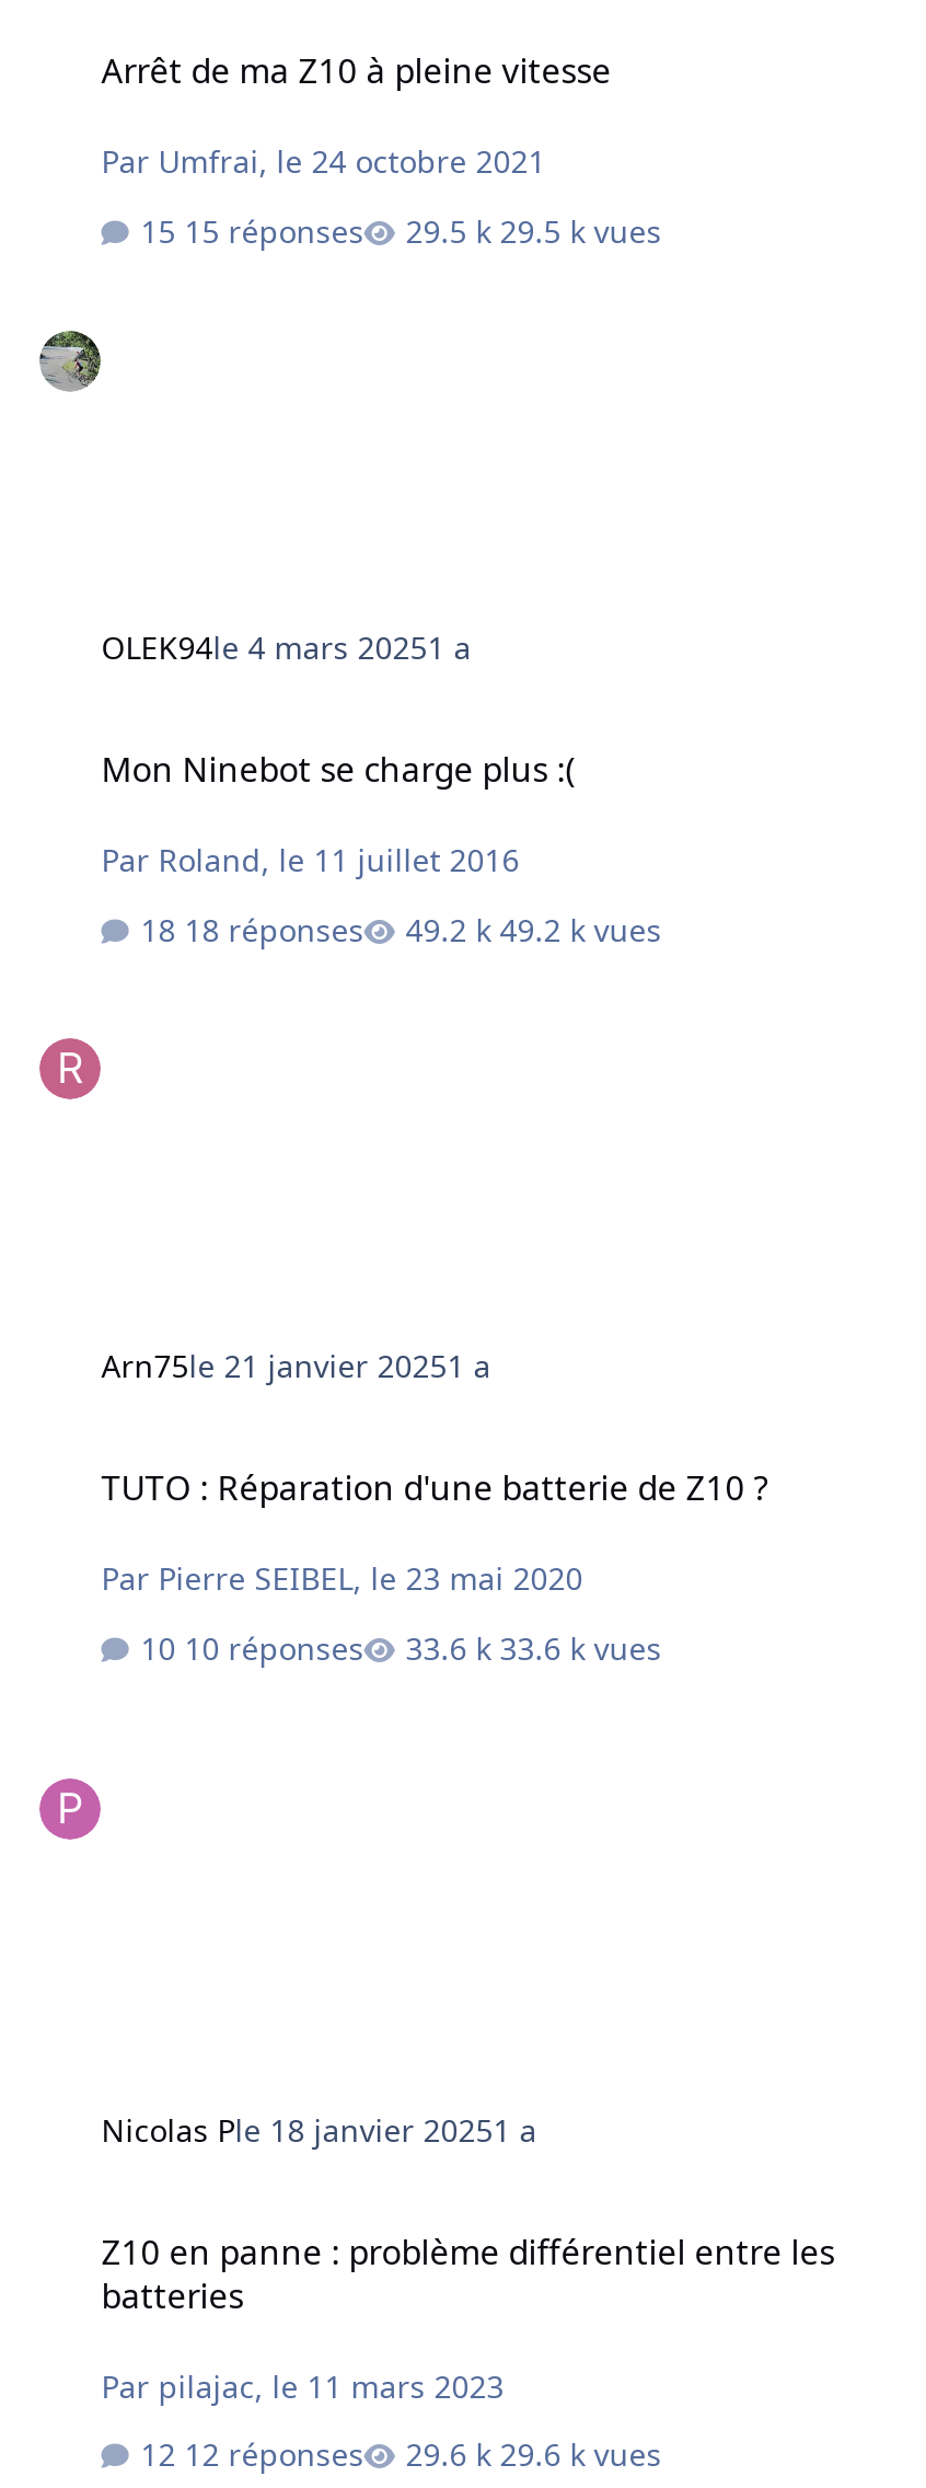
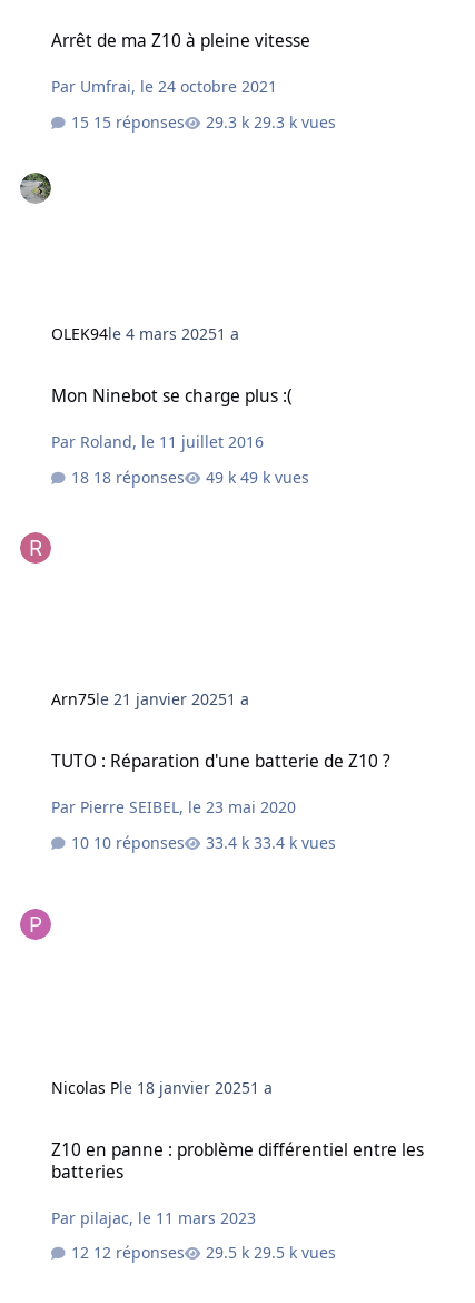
- 29.5 k vues
+ 29.3 k vues

- 49.2 k vues
+ 49 k vues

- 33.6 k vues
+ 33.4 k vues

- 29.6 k vues
+ 29.5 k vues
